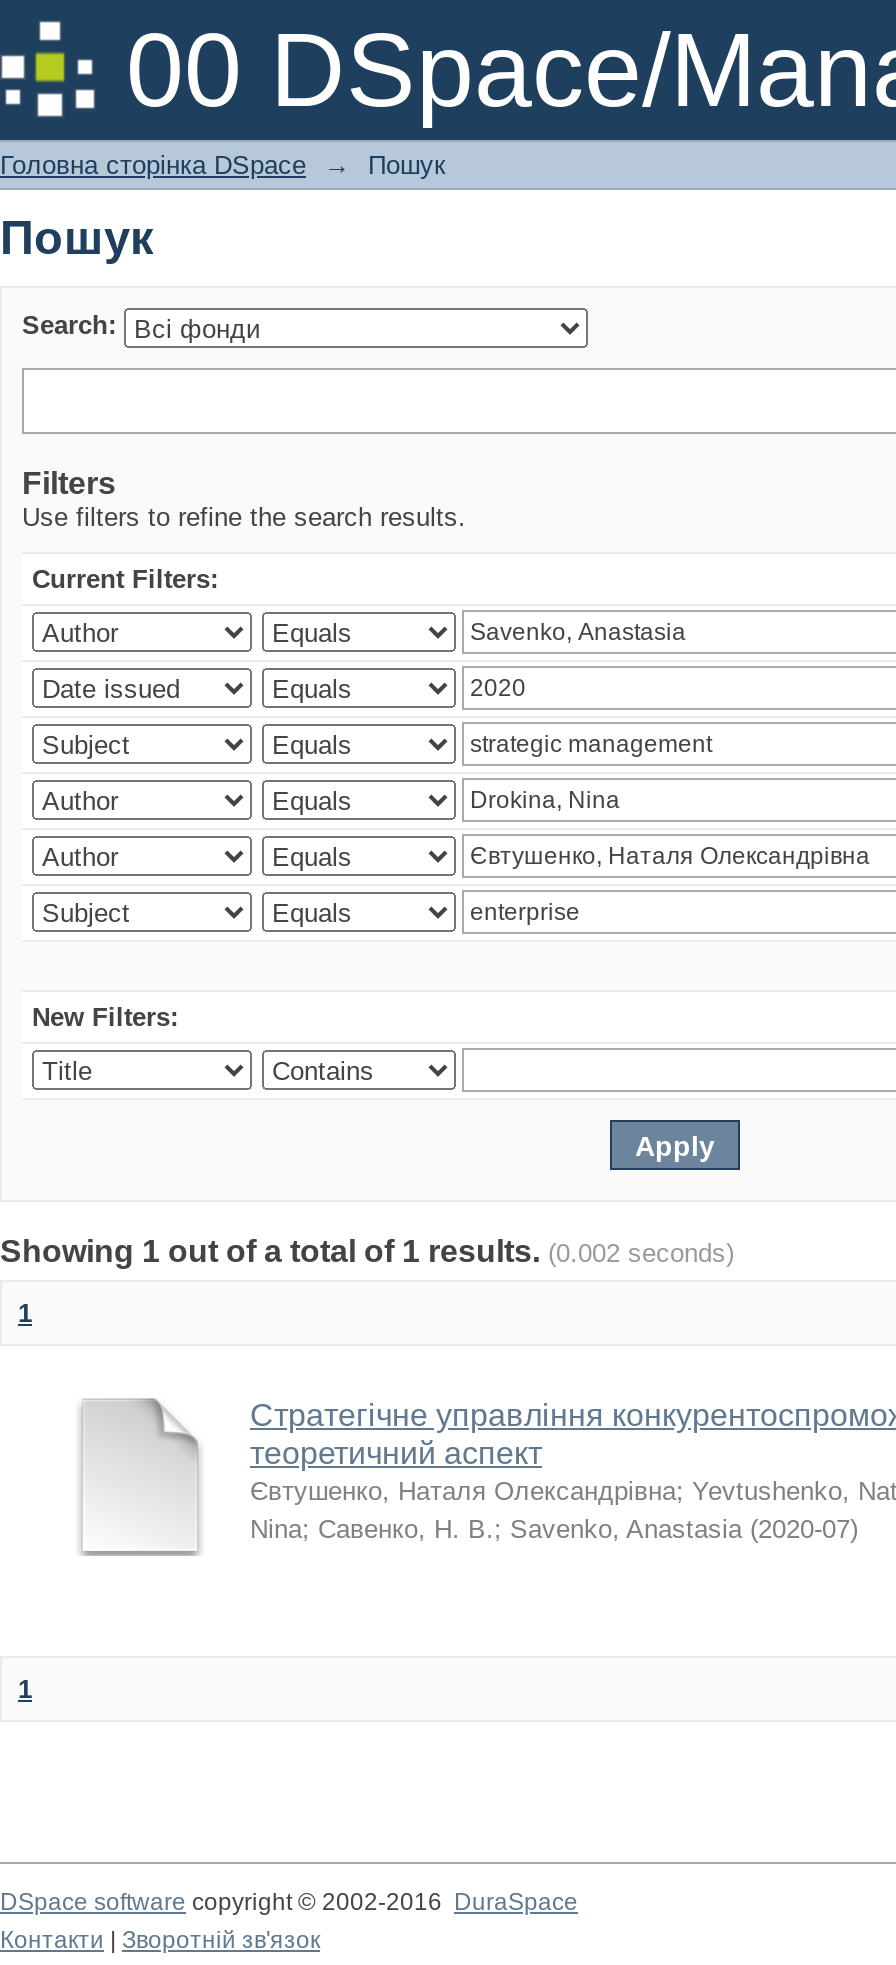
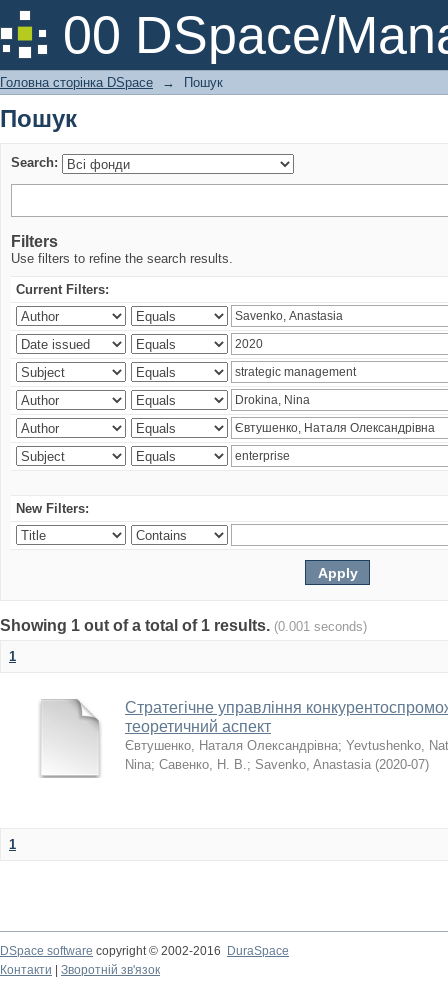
- Showing 1 out of a total of 1 results. (0.002 seconds)
+ Showing 1 out of a total of 1 results. (0.001 seconds)
